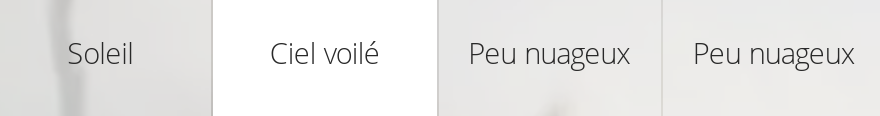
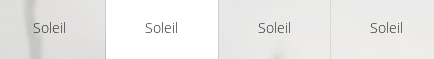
- Ciel voilé
+ Soleil

- Peu nuageux
+ Soleil

- Peu nuageux
+ Soleil
